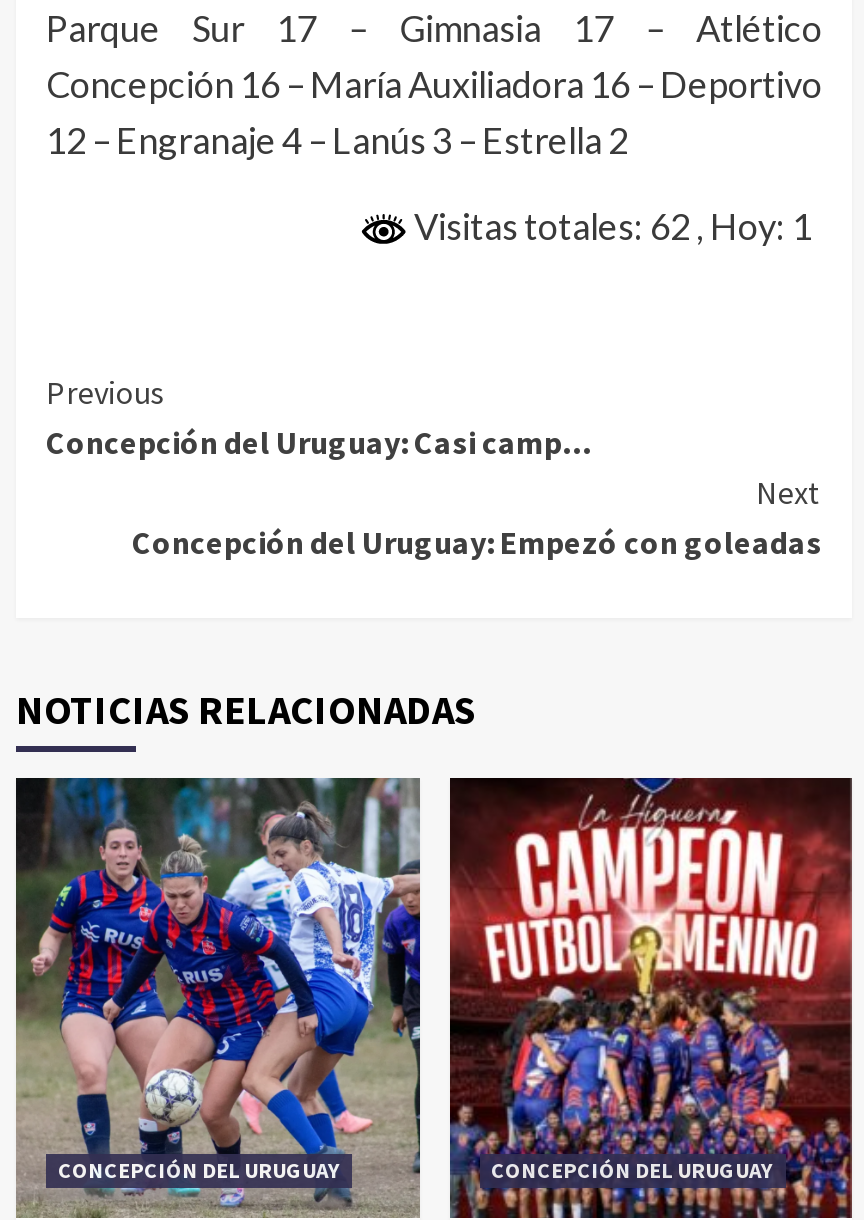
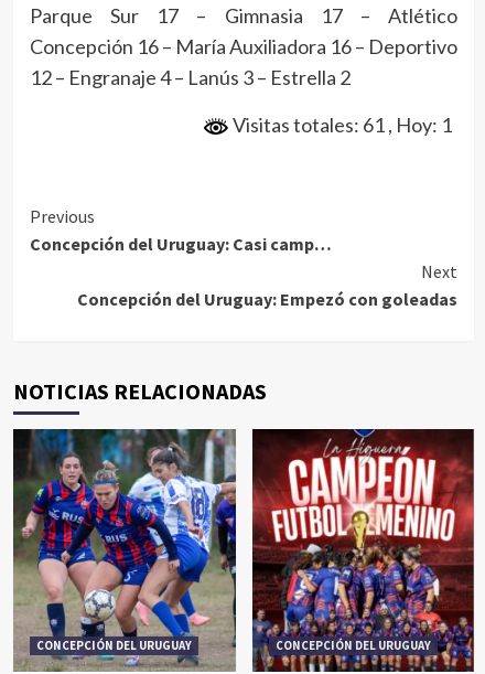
- Visitas totales: 62, Hoy: 1
+ Visitas totales: 61, Hoy: 1
